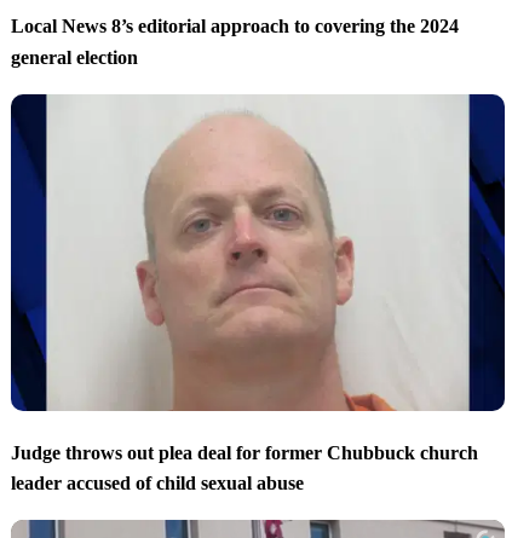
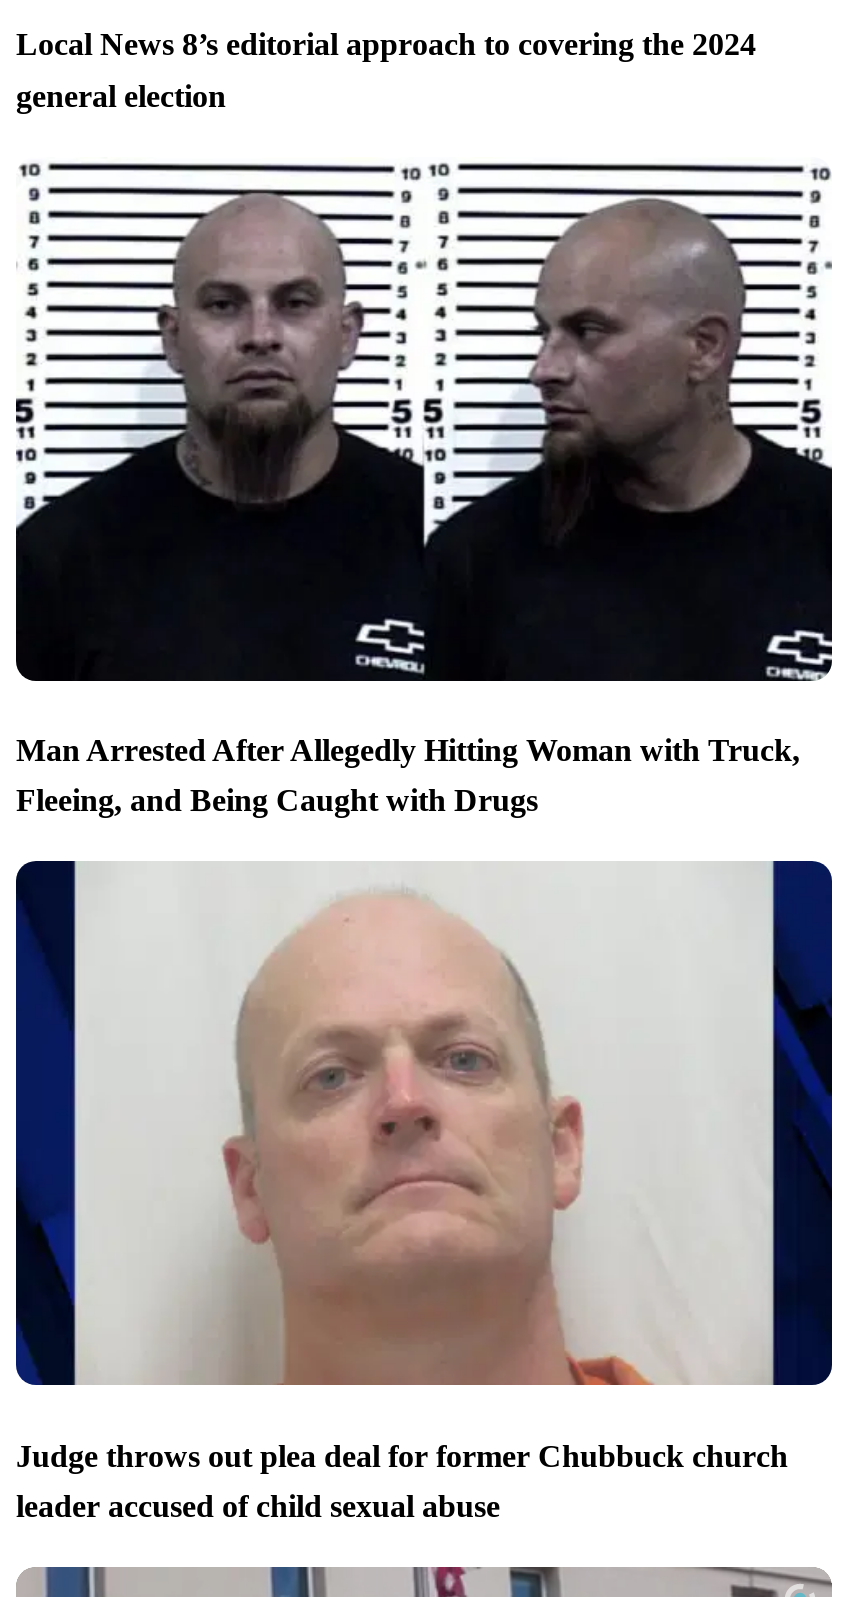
+ [image]
+ Man Arrested After Allegedly Hitting Woman with Truck,
+ Fleeing, and Being Caught with Drugs
